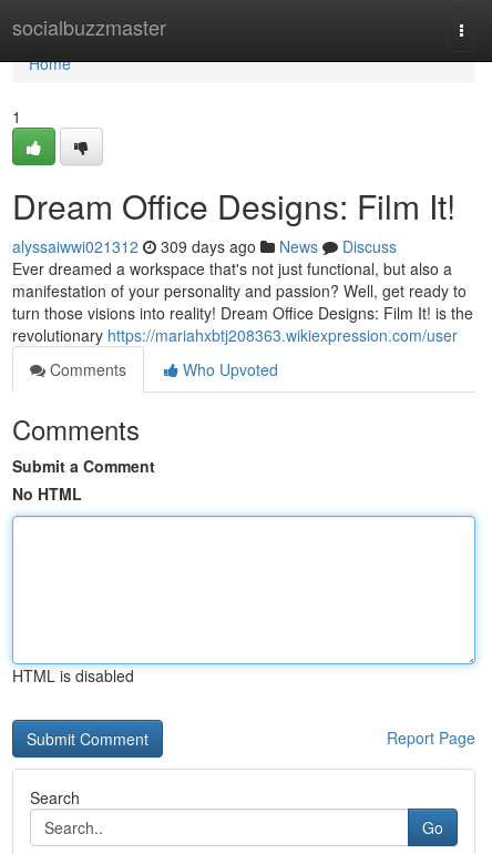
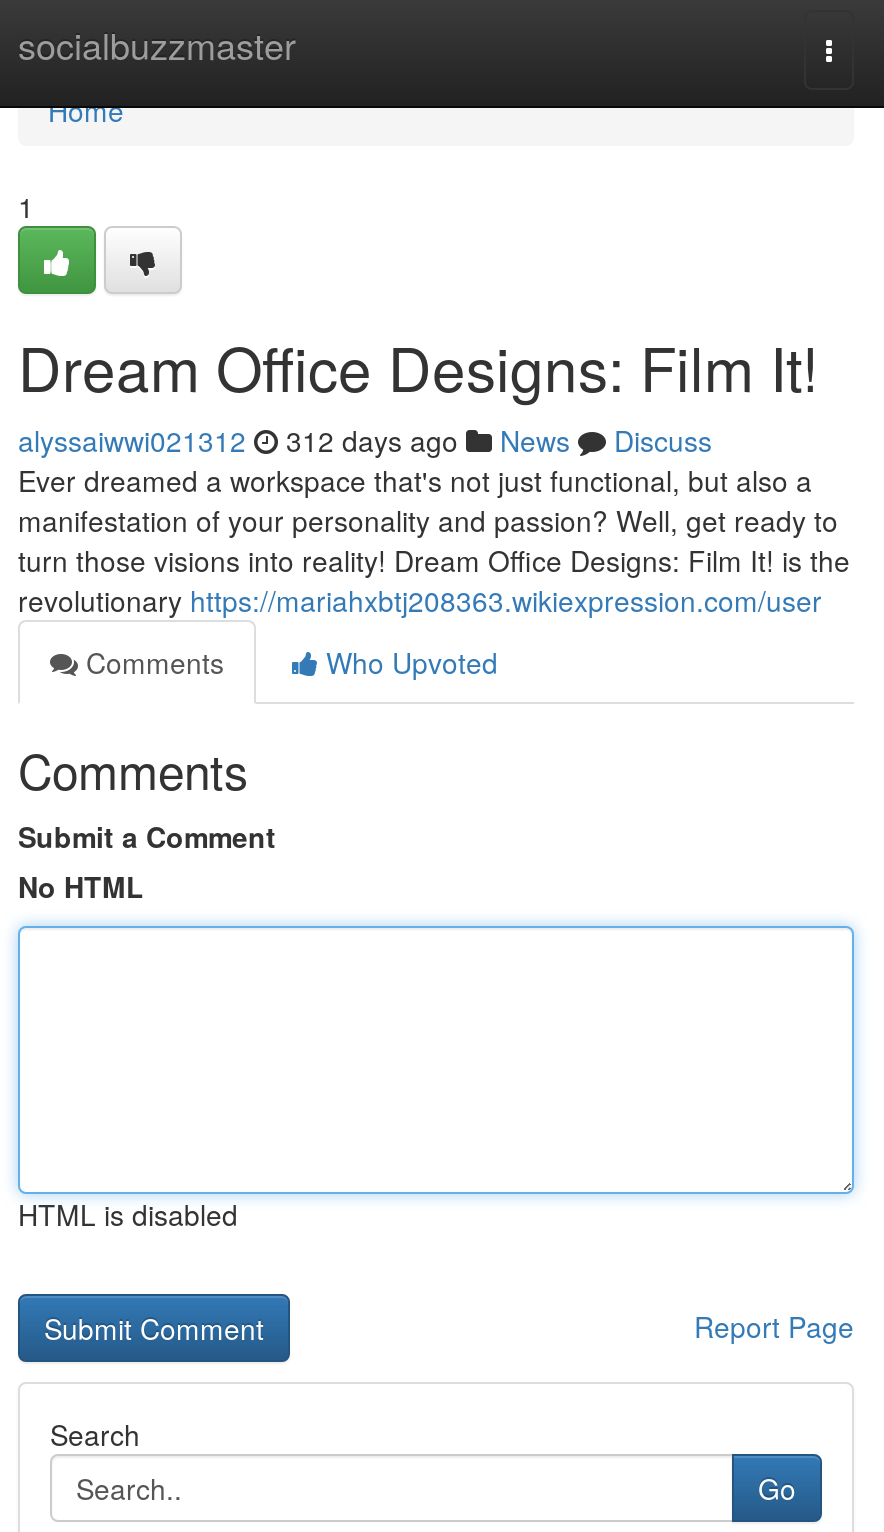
- alyssaiwwi021312 309 days ago News Discuss
+ alyssaiwwi021312 312 days ago News Discuss
